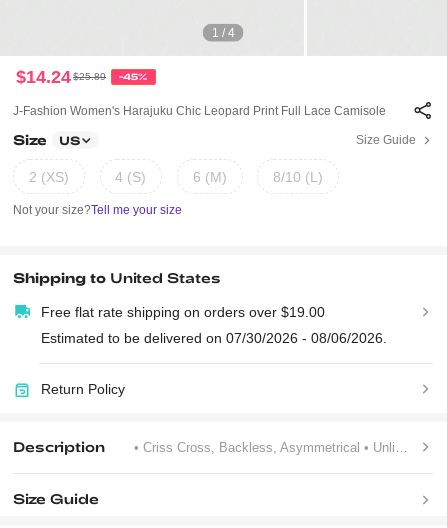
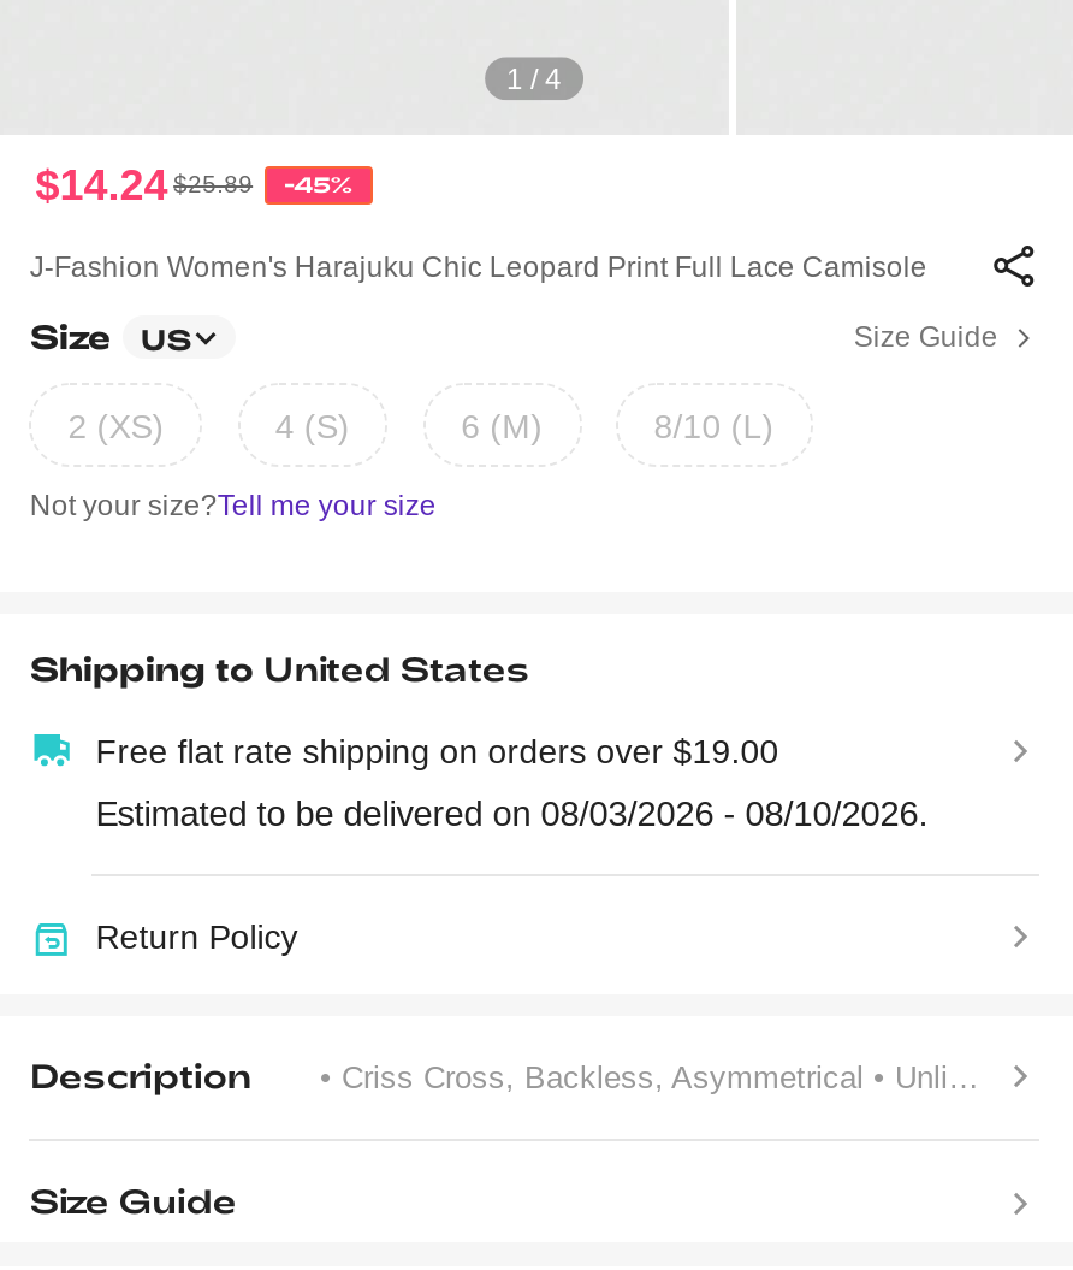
- Estimated to be delivered on 07/30/2026 - 08/06/2026.
+ Estimated to be delivered on 08/03/2026 - 08/10/2026.
